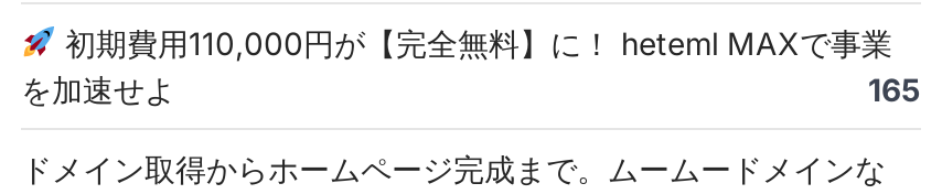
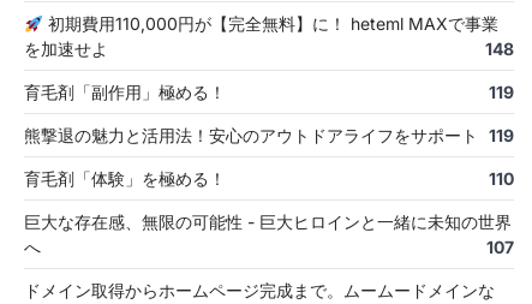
- 165
+ 148
+ 育毛剤「副作用」極める！
+ 119
+ 熊撃退の魅力と活用法！安心のアウトドアライフをサポート 119
+ 育毛剤「体験」を極める！
+ 110
+ 巨大な存在感、無限の可能性 - 巨大ヒロインと一緒に未知の世界
+ へ
+ 107
